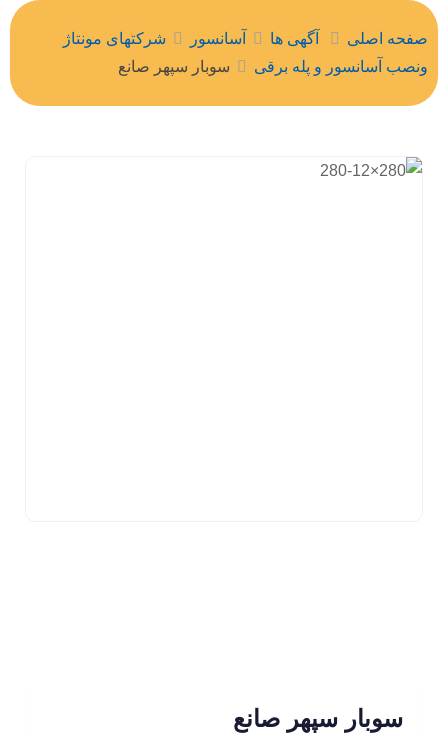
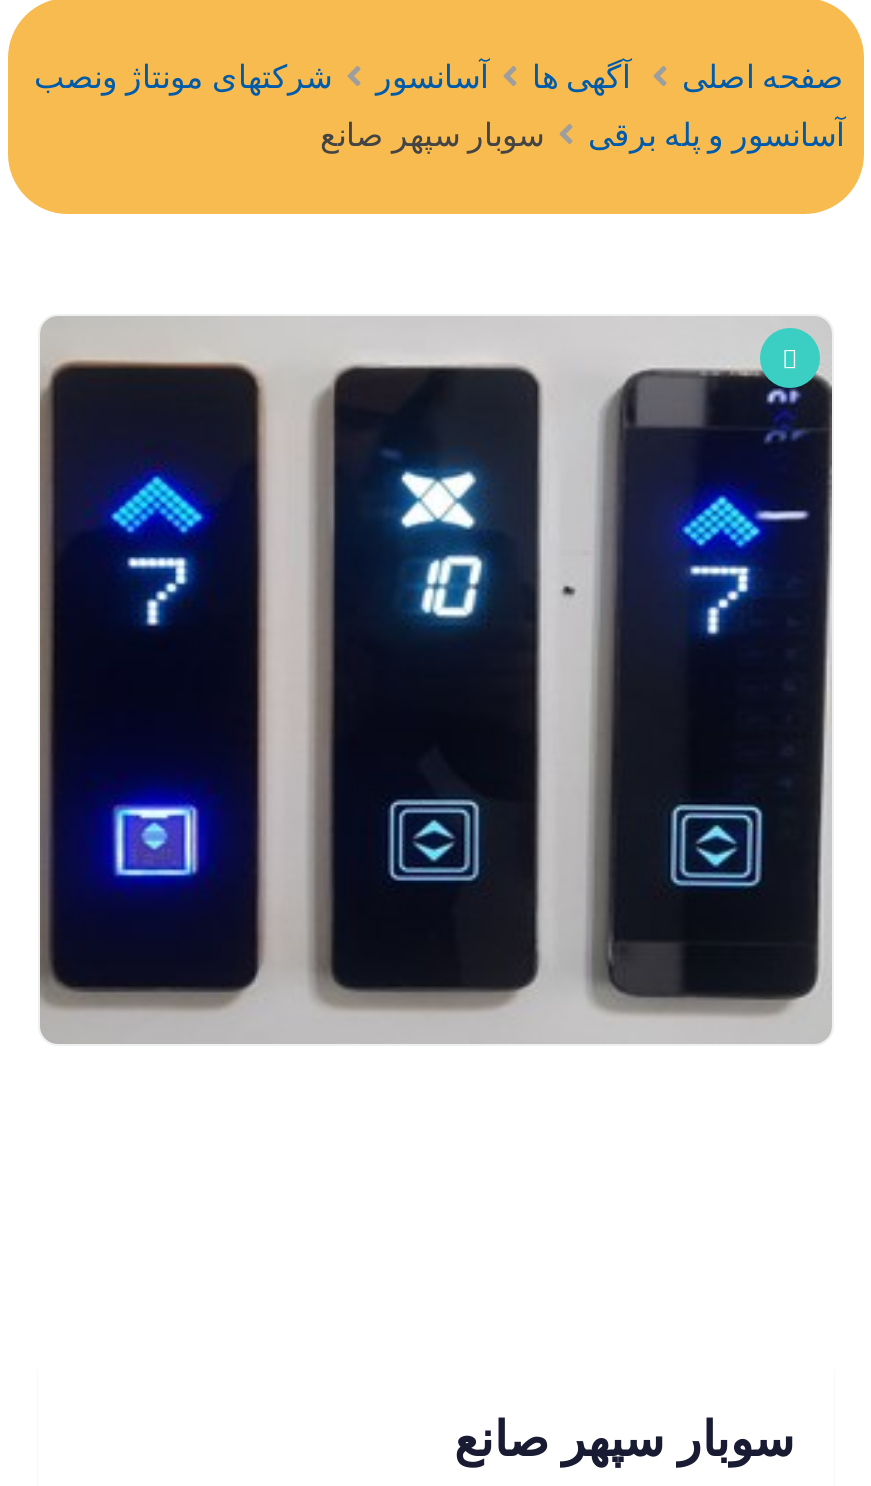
+ [image]
